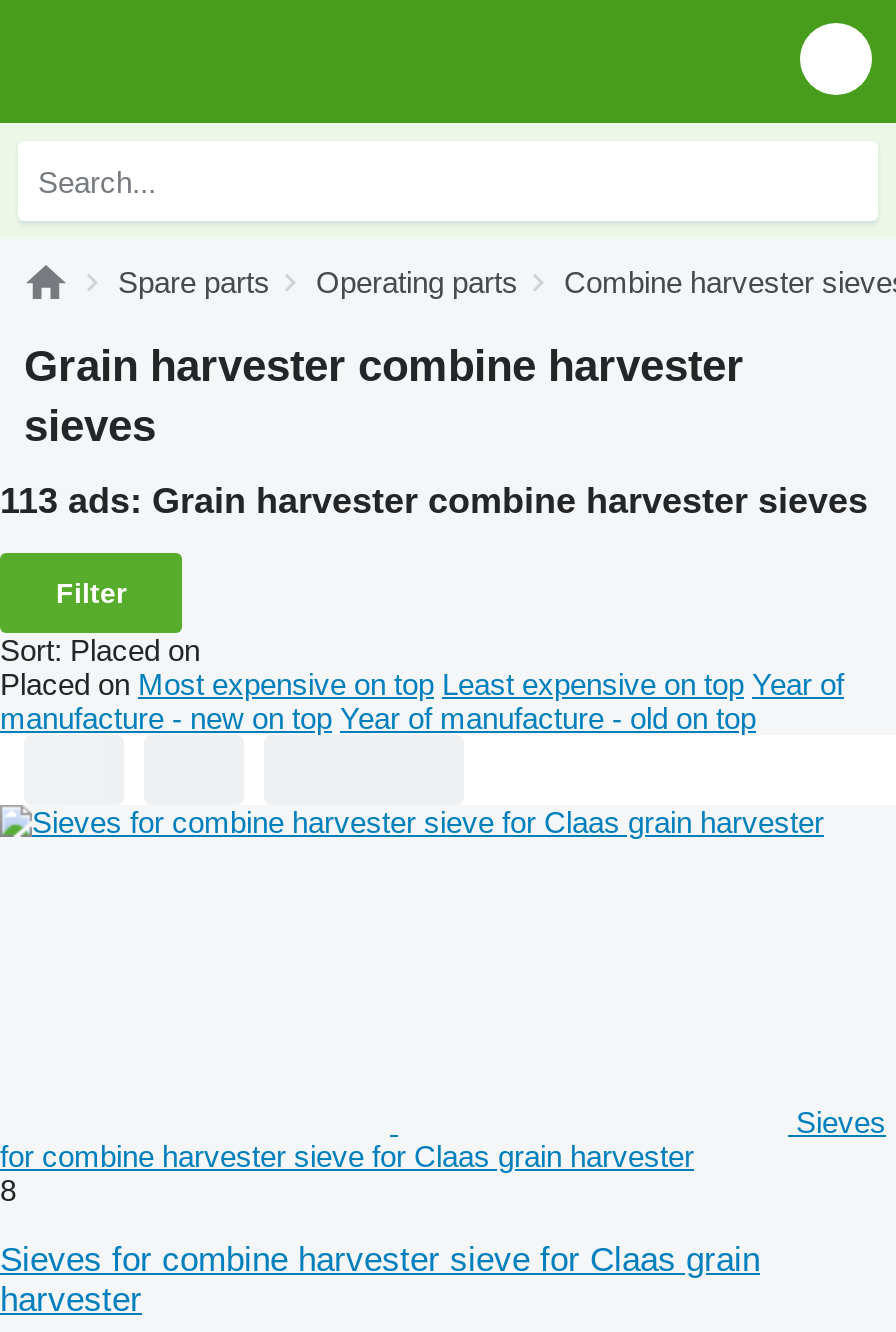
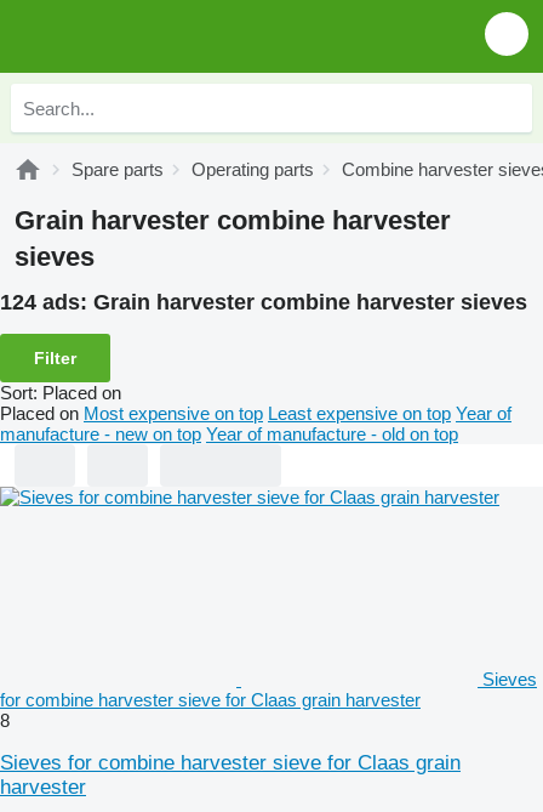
- 113 ads: Grain harvester combine harvester sieves
+ 124 ads: Grain harvester combine harvester sieves
